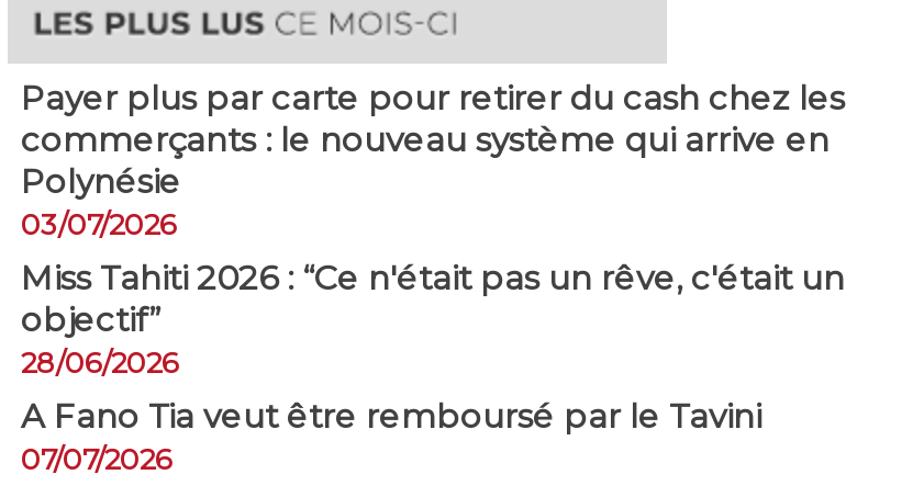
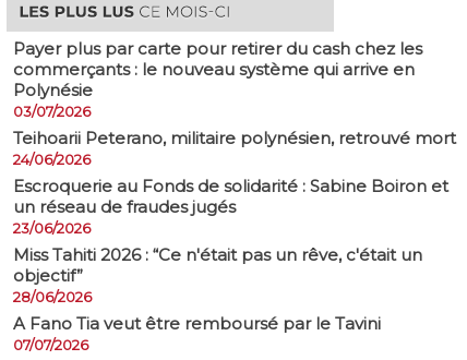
+ Teihoarii Peterano, militaire polynésien, retrouvé mort
+ 24/06/2026
+ Escroquerie au Fonds de solidarité : Sabine Boiron et
+ un réseau de fraudes jugés
+ 23/06/2026
